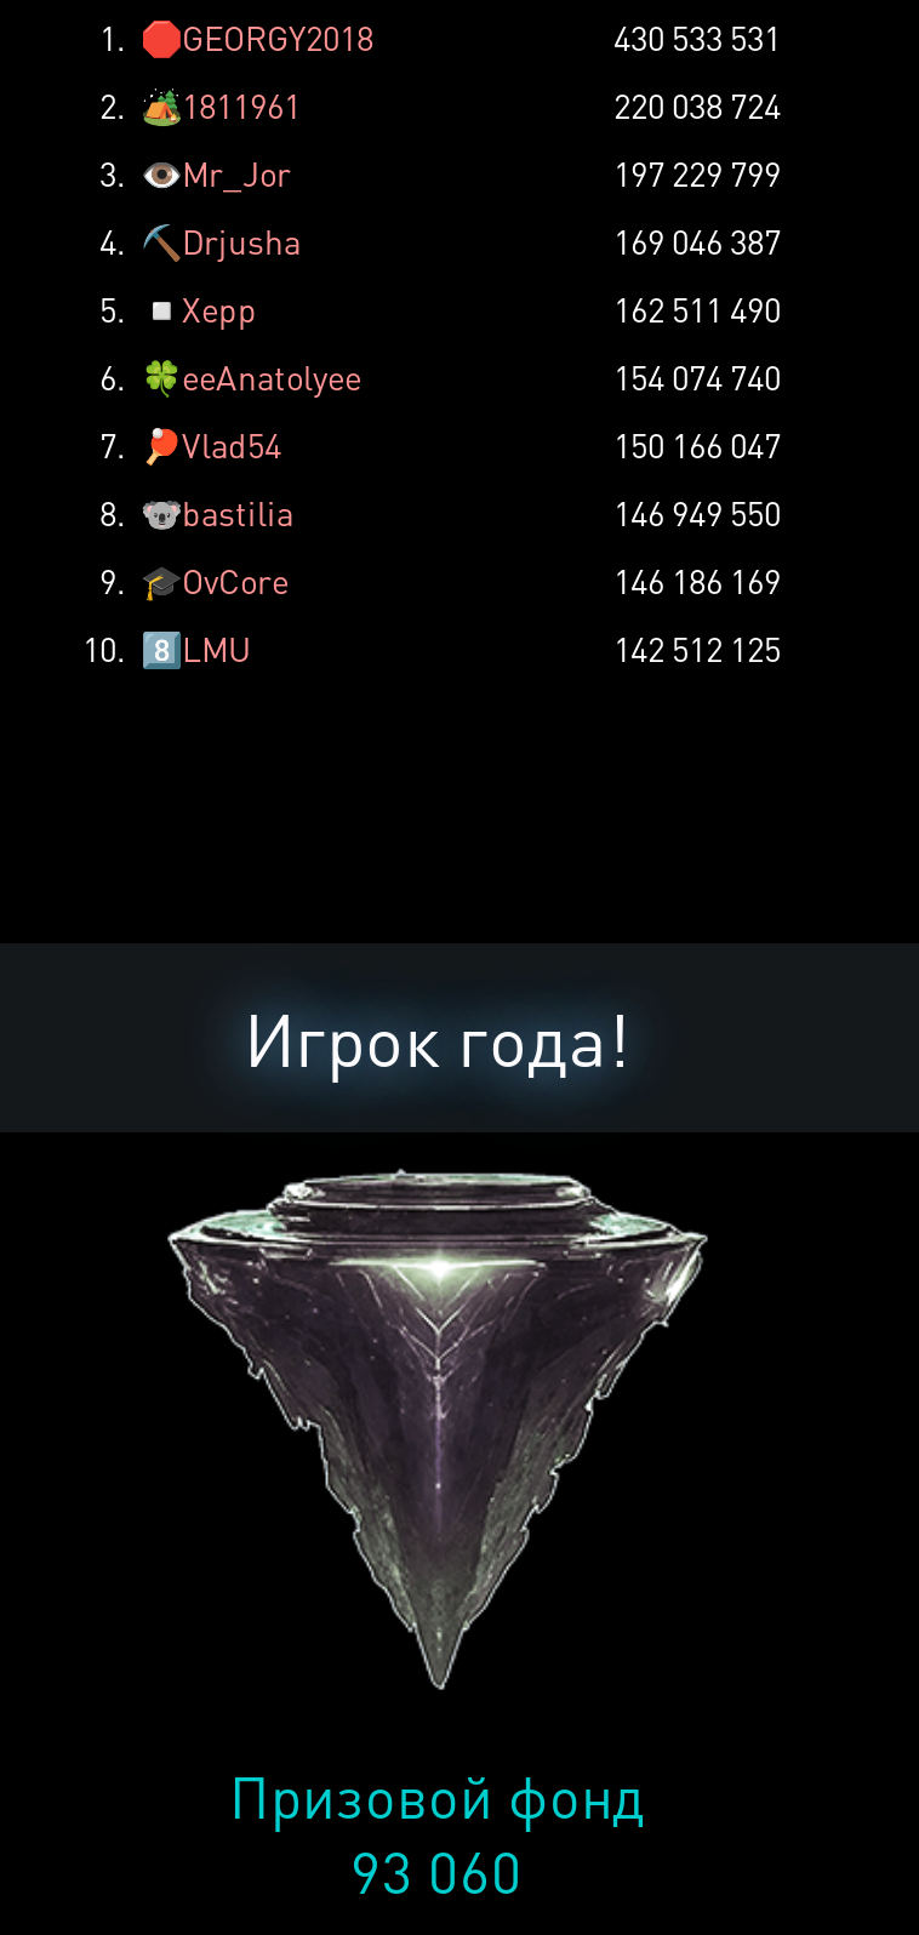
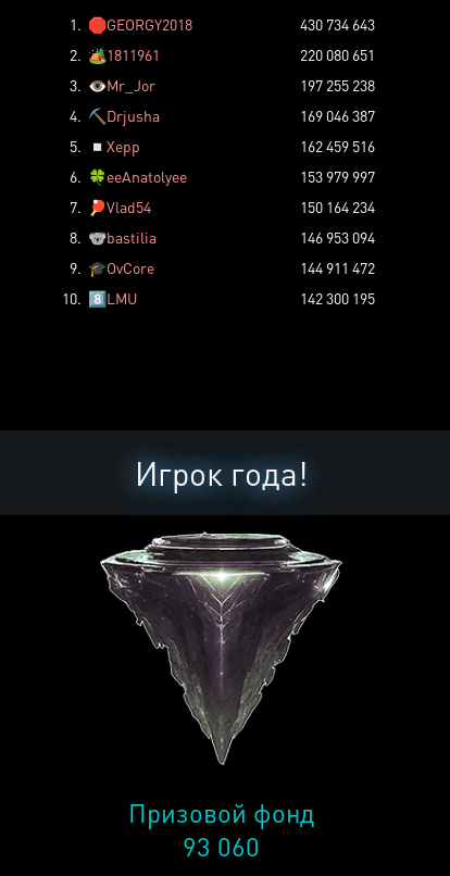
- 430 533 531
+ 430 734 643

- 220 038 724
+ 220 080 651

- 197 229 799
+ 197 255 238

- 162 511 490
+ 162 459 516

- 154 074 740
+ 153 979 997

- 150 166 047
+ 150 164 234

- 146 949 550
+ 146 953 094

- 146 186 169
+ 144 911 472

- 142 512 125
+ 142 300 195
